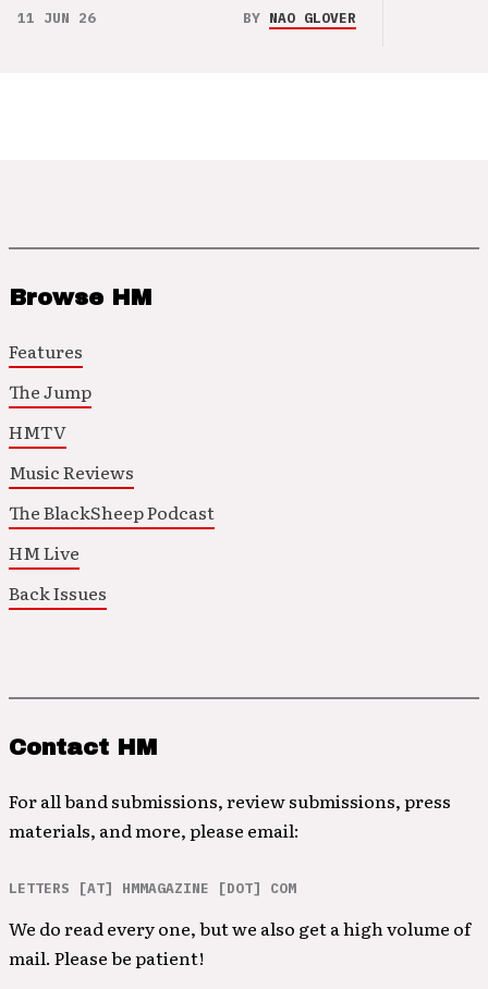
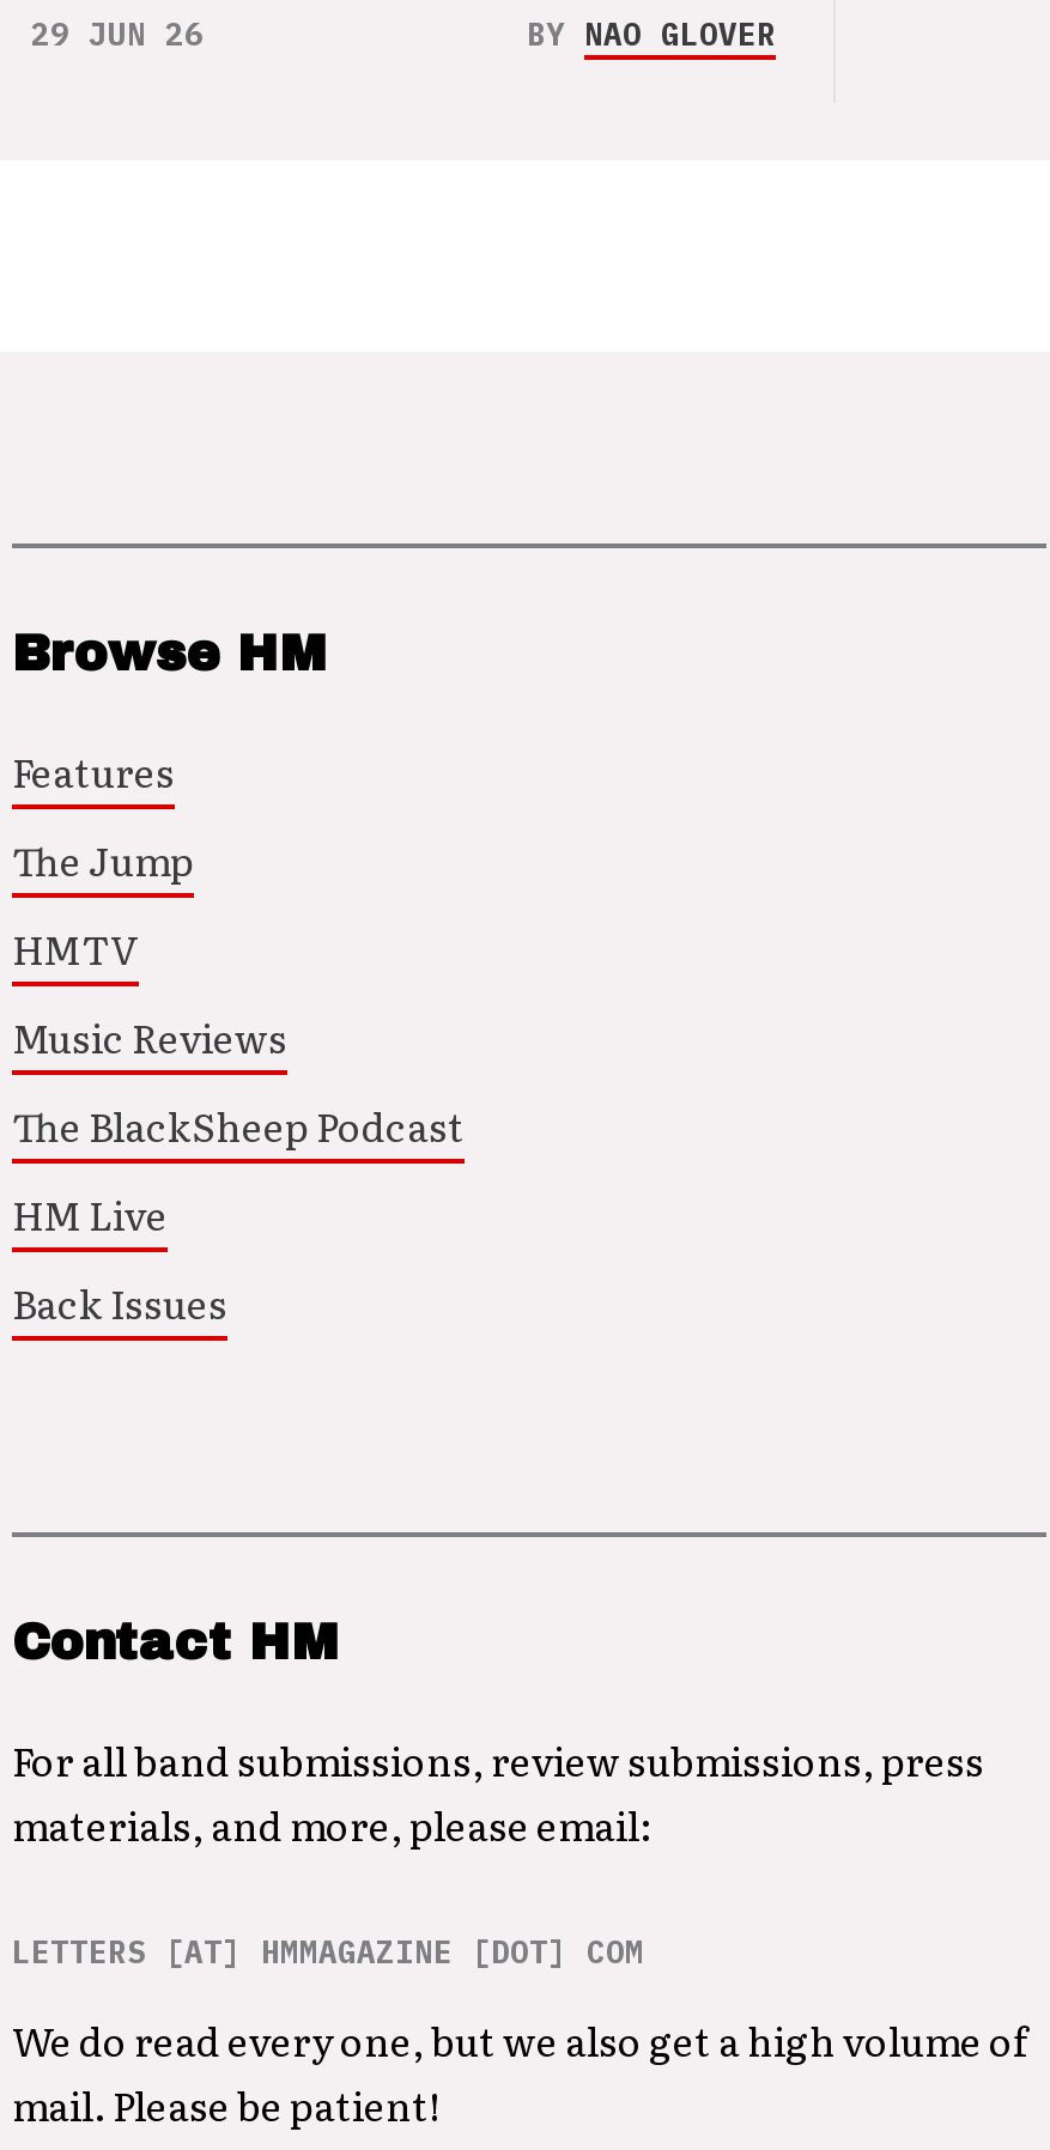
- 11 JUN 26
+ 29 JUN 26
